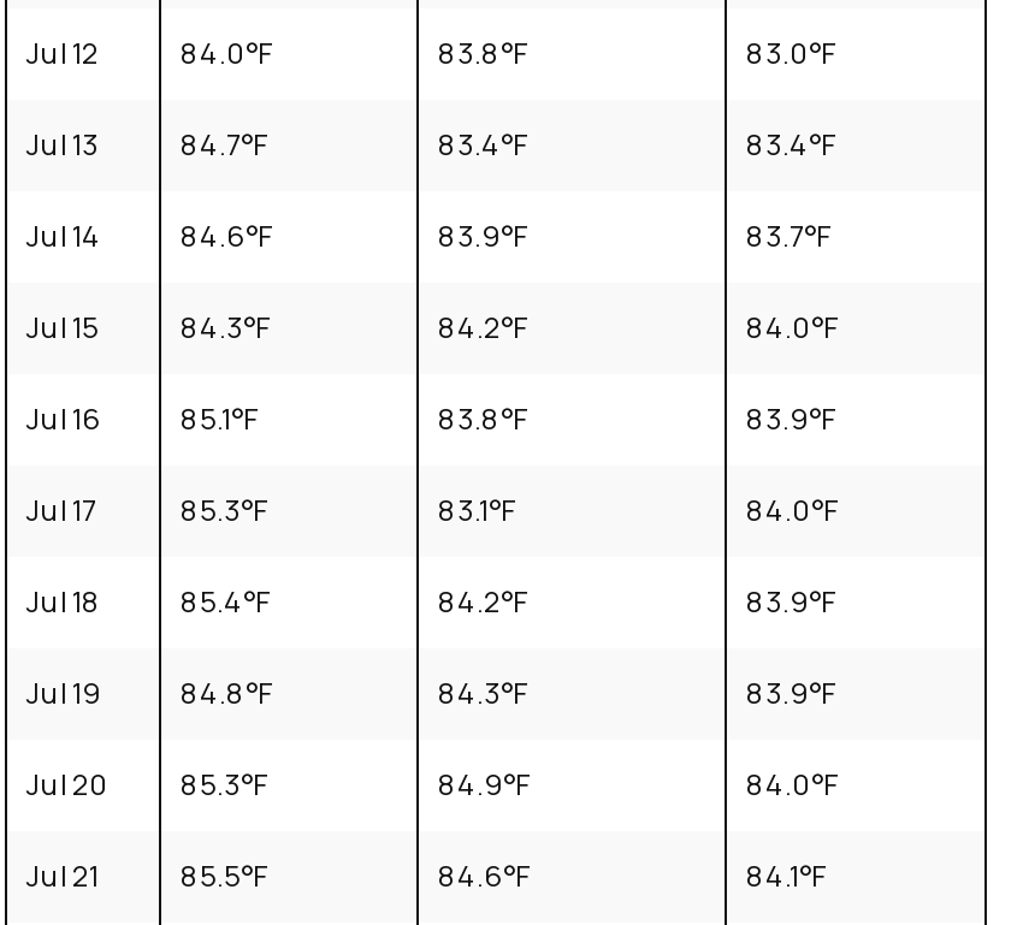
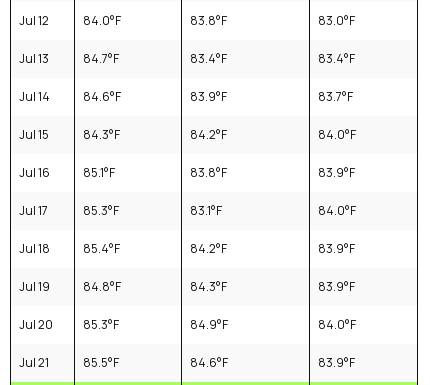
- 84.1°F
+ 83.9°F
